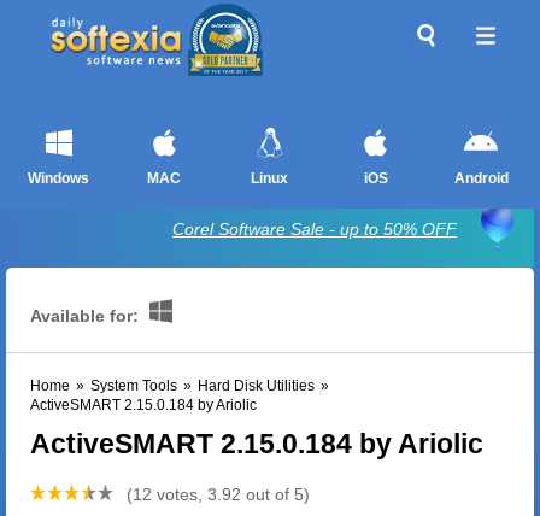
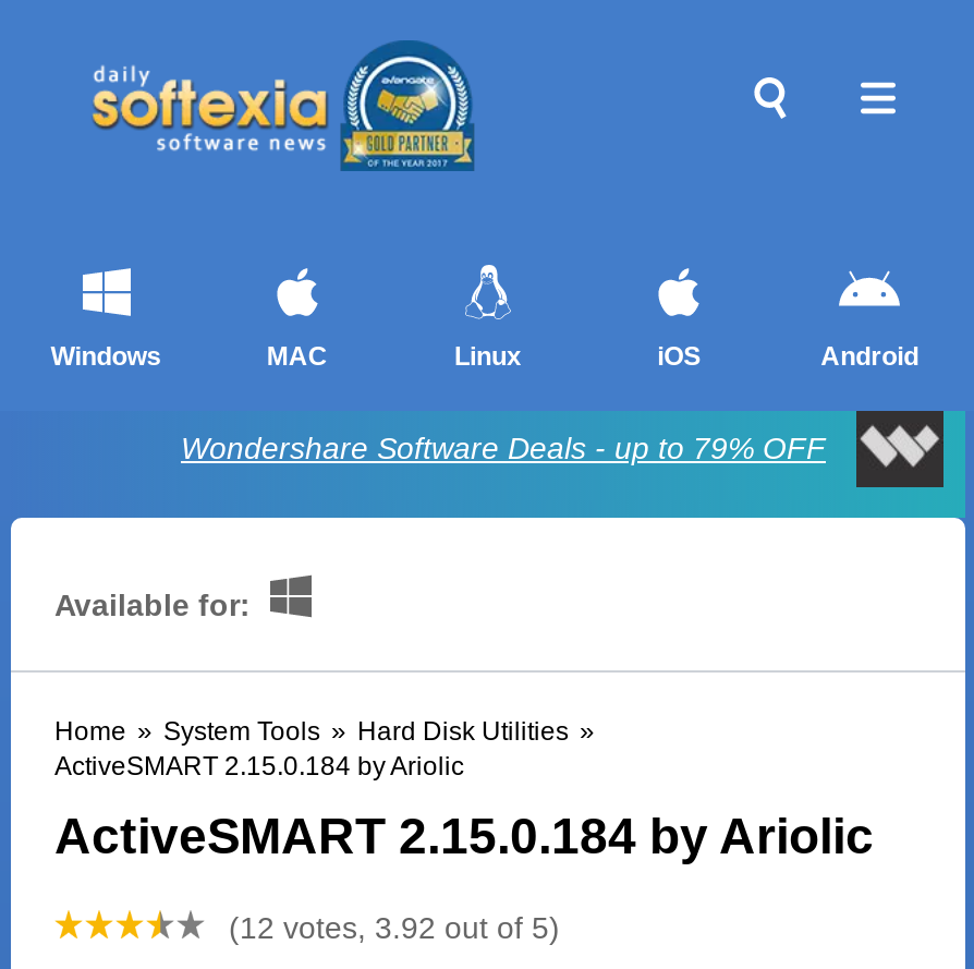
- [image]
- Corel Software Sale - up to 50% OFF
+ [image]
+ Wondershare Software Deals - up to 79% OFF
